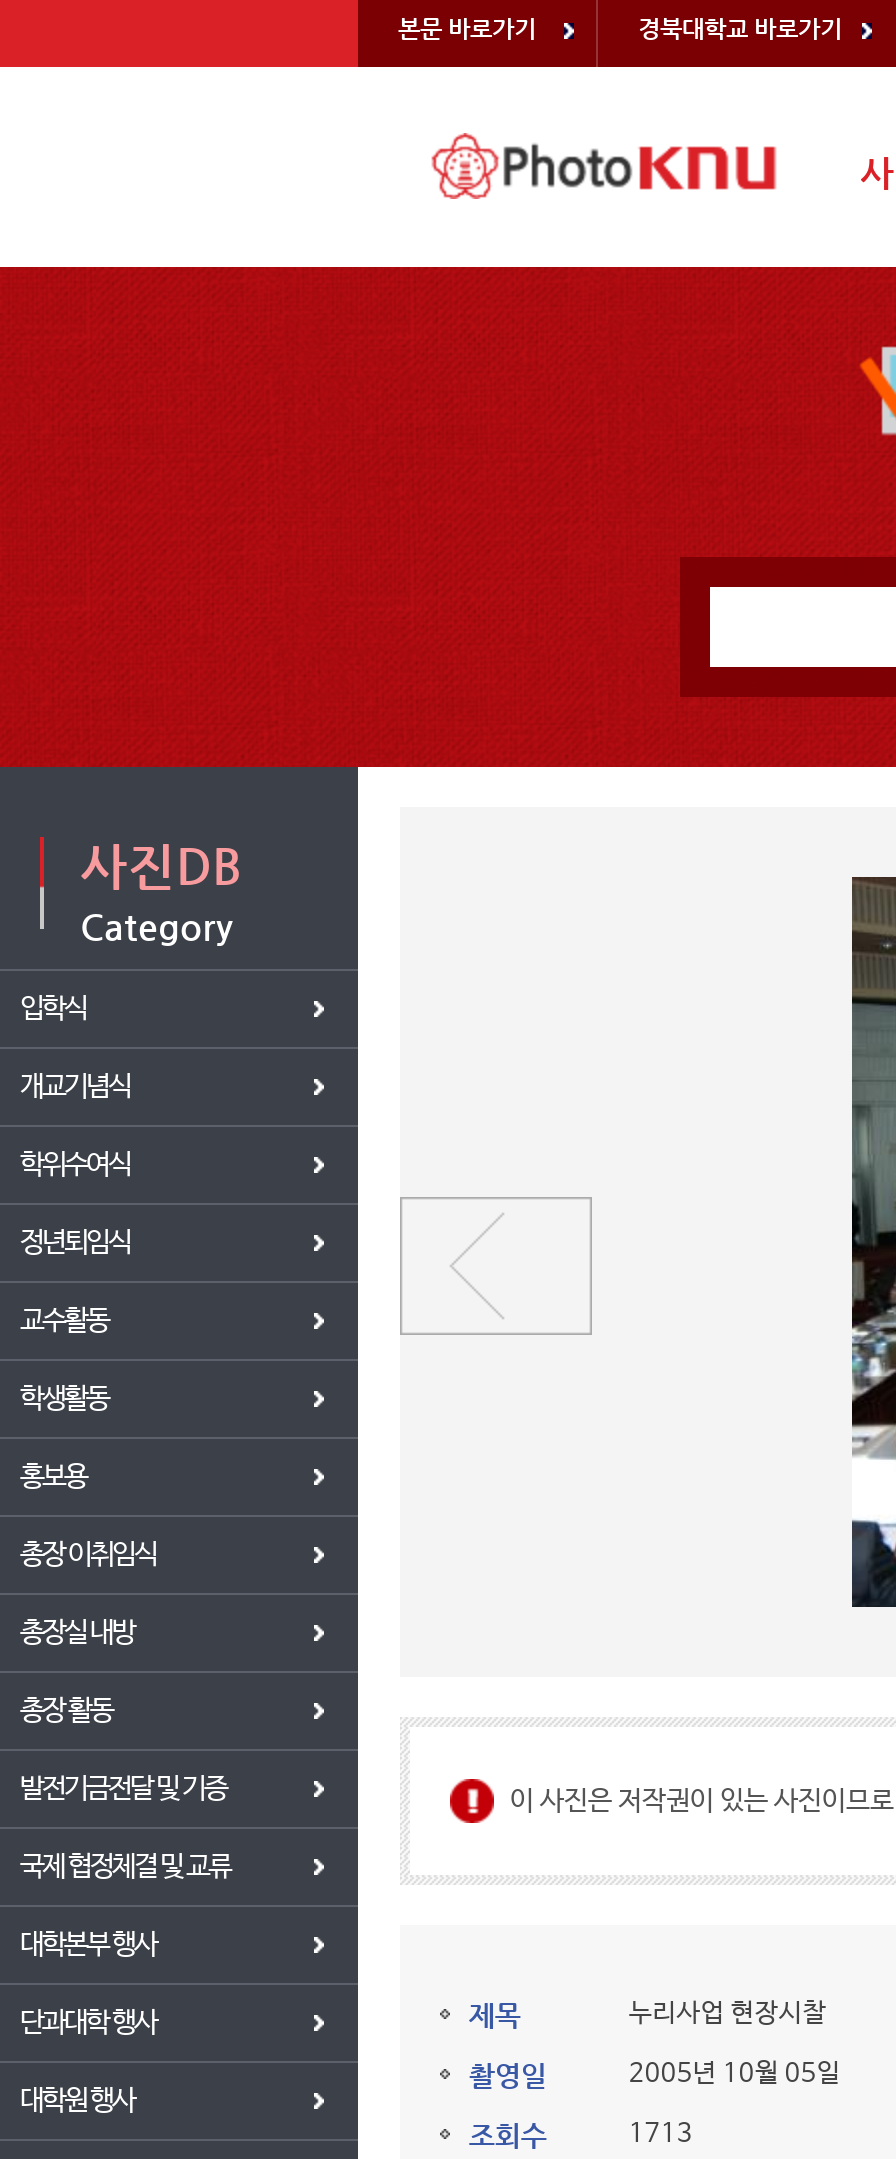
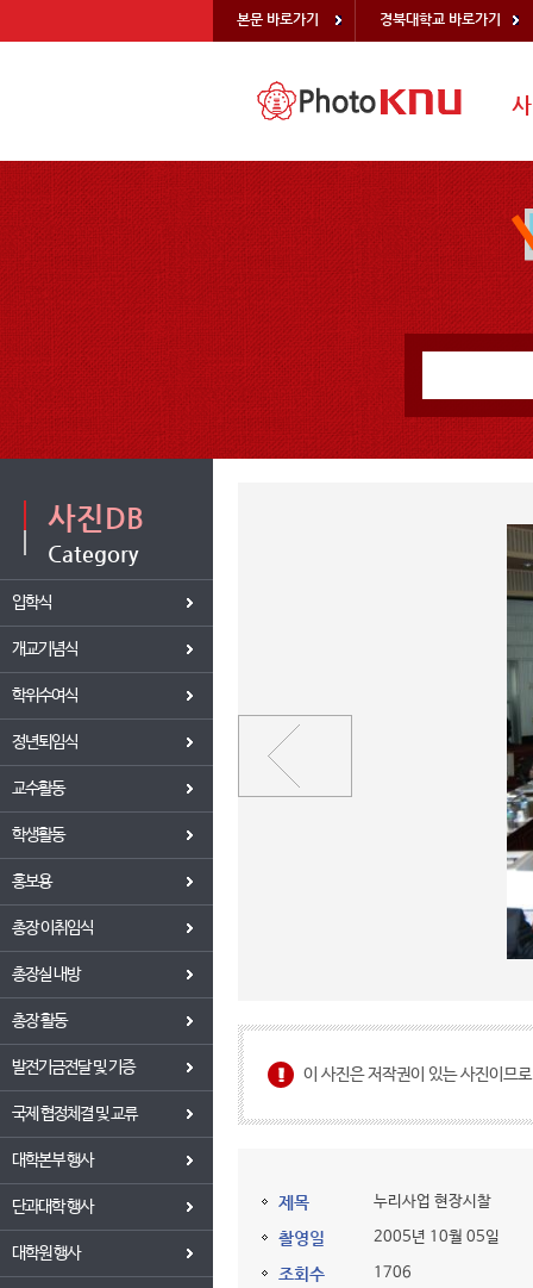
- 1713
+ 1706
